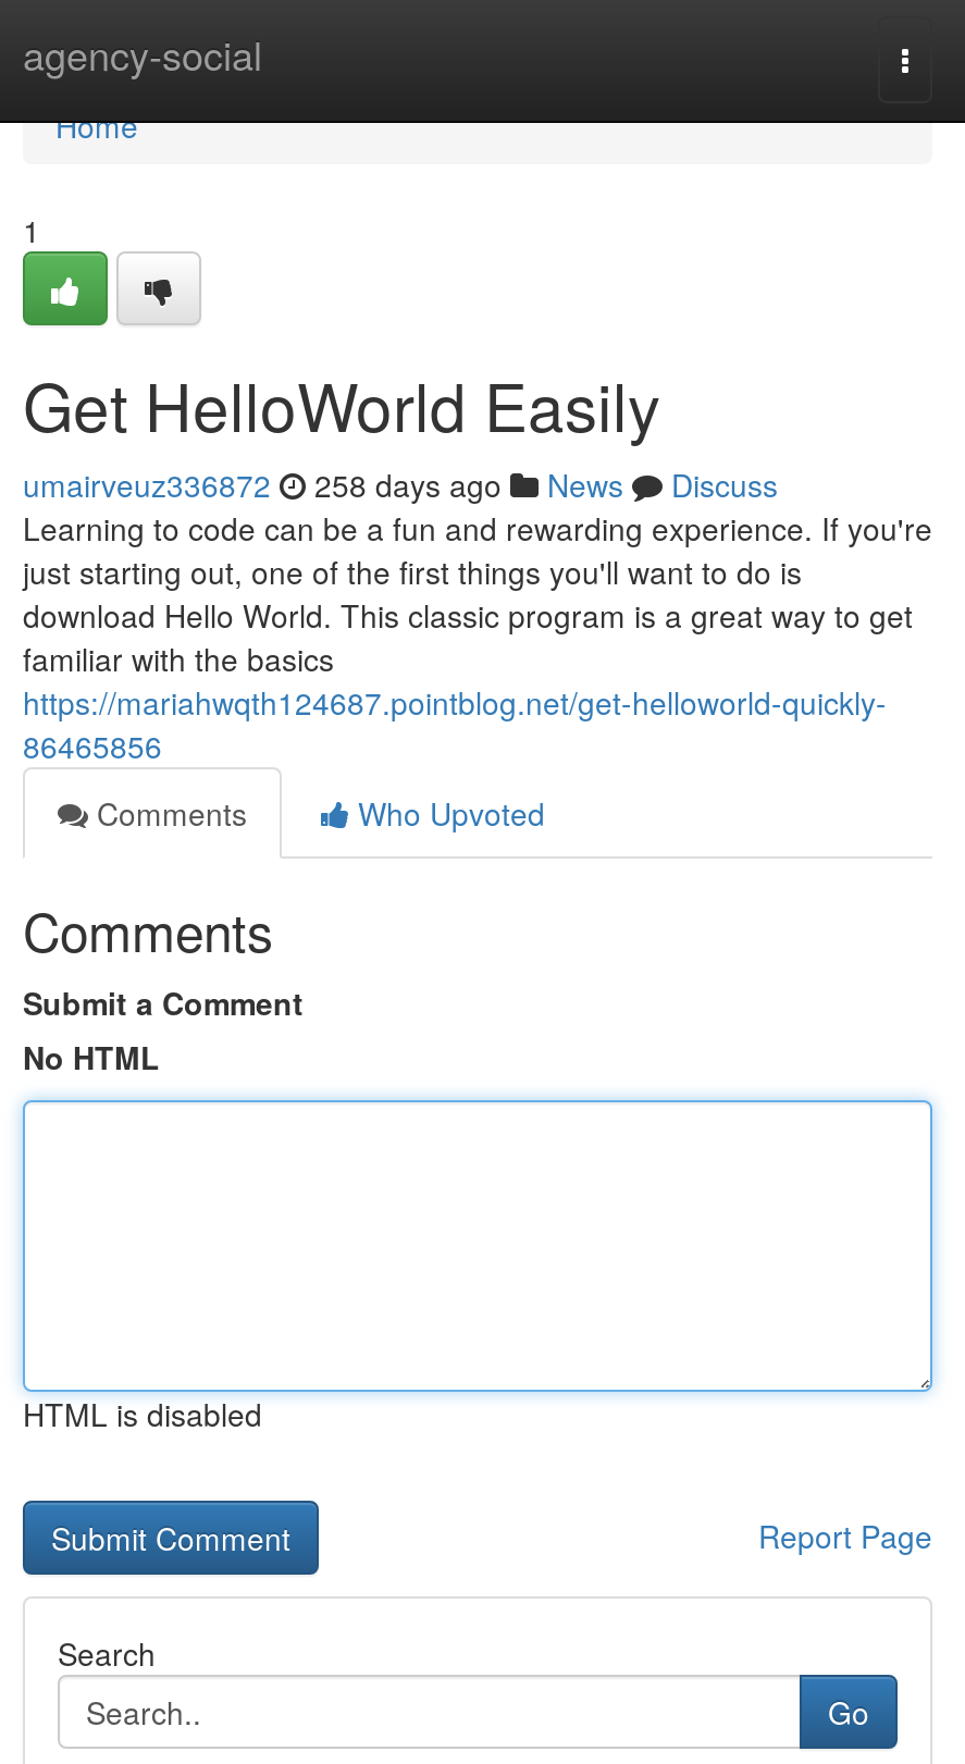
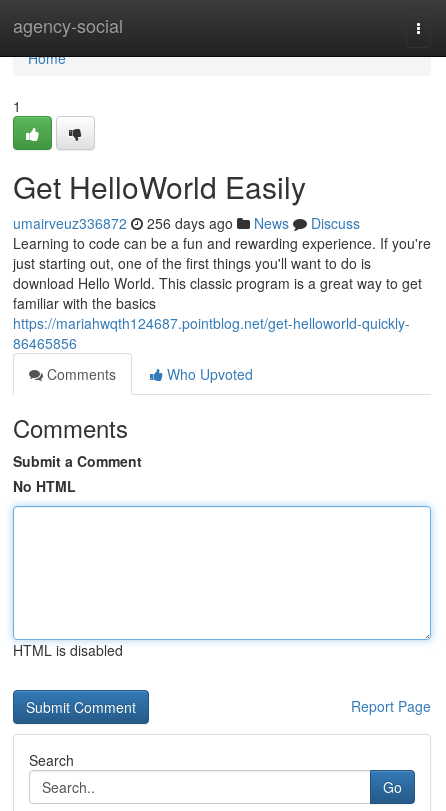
- umairveuz336872 258 days ago News Discuss
+ umairveuz336872 256 days ago News Discuss
